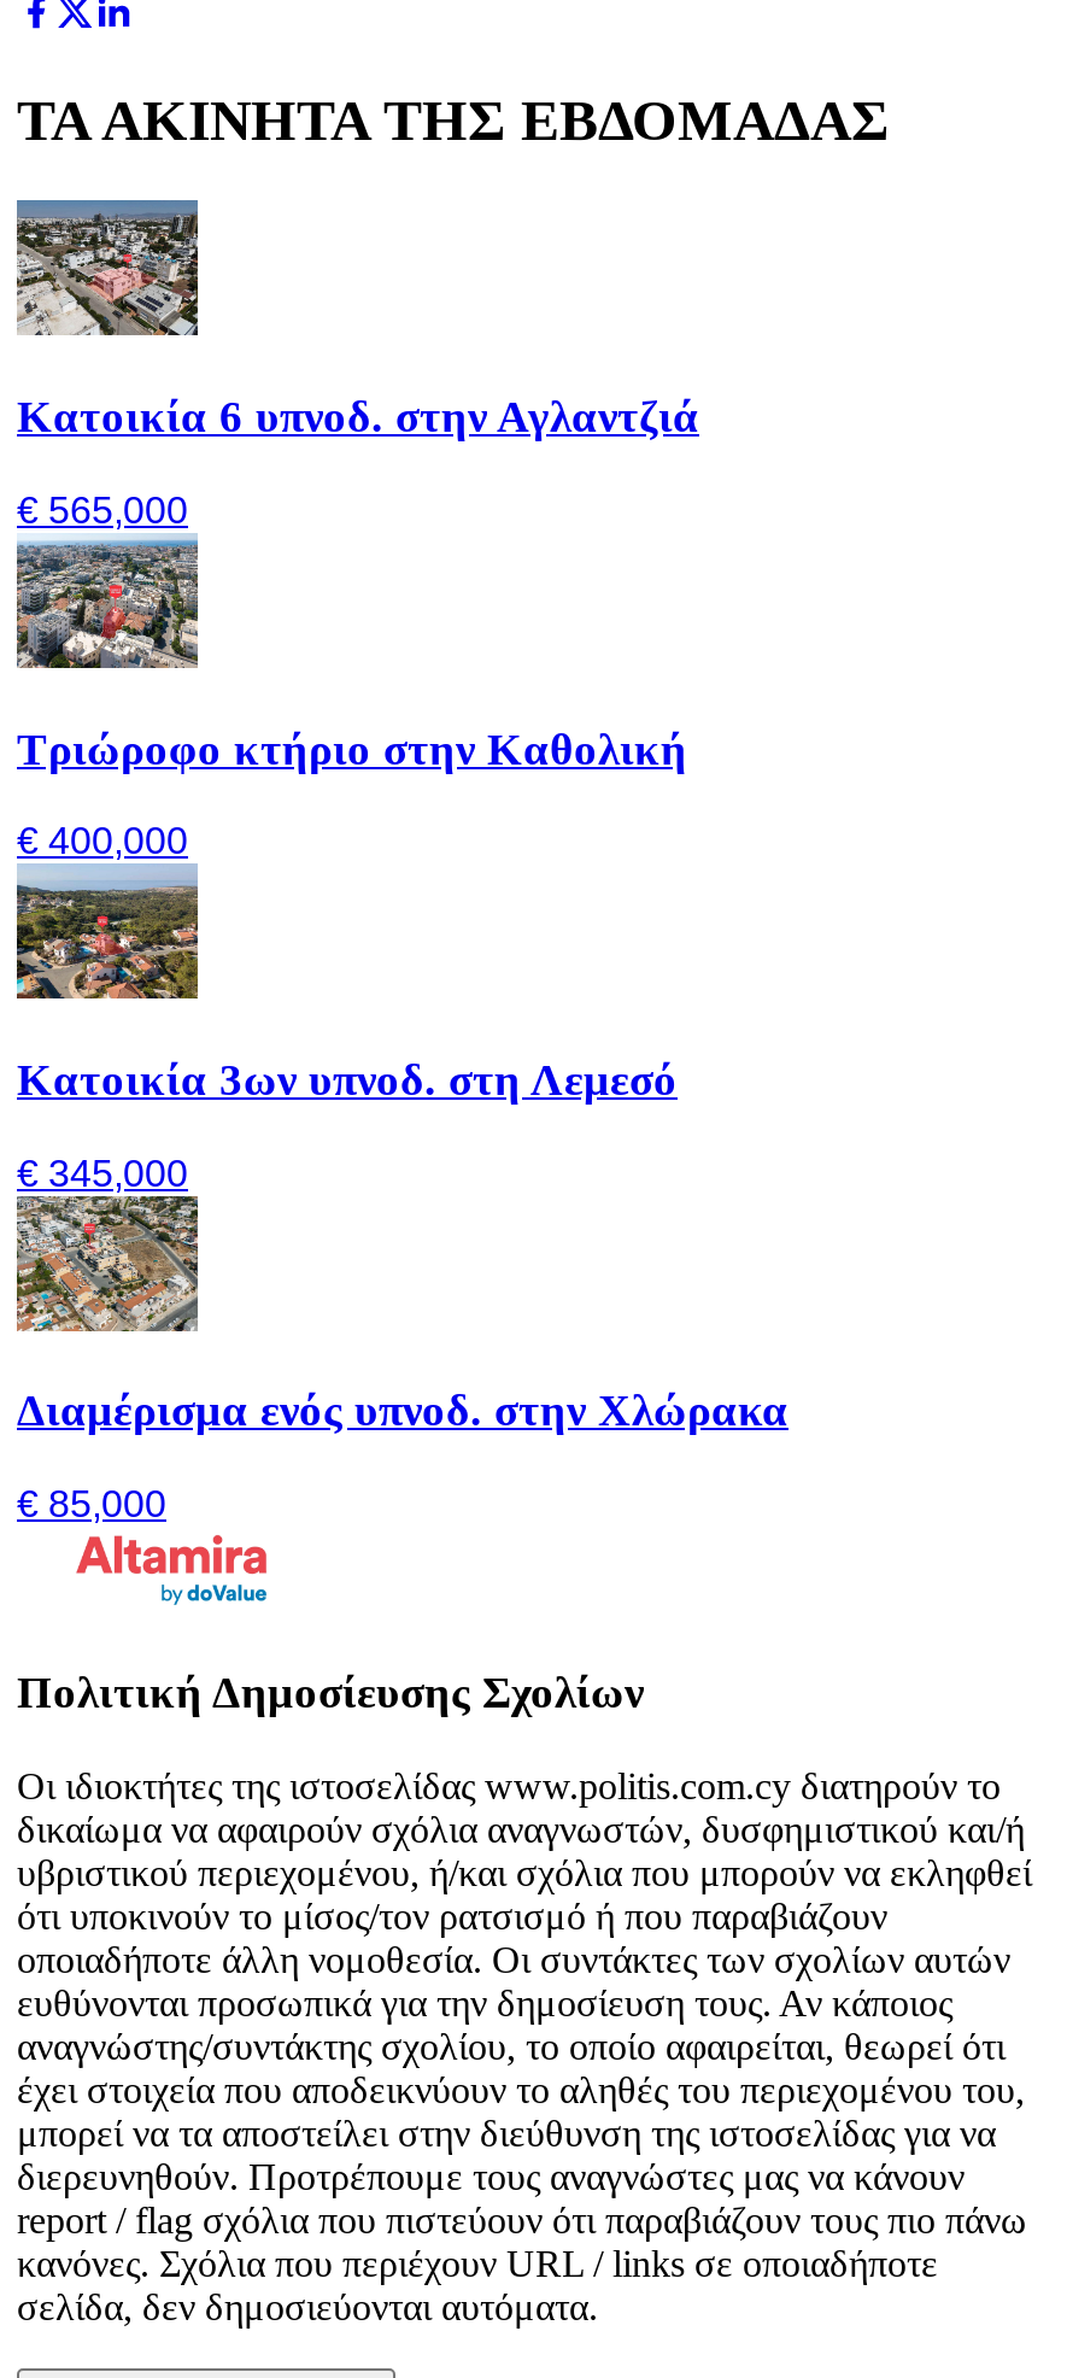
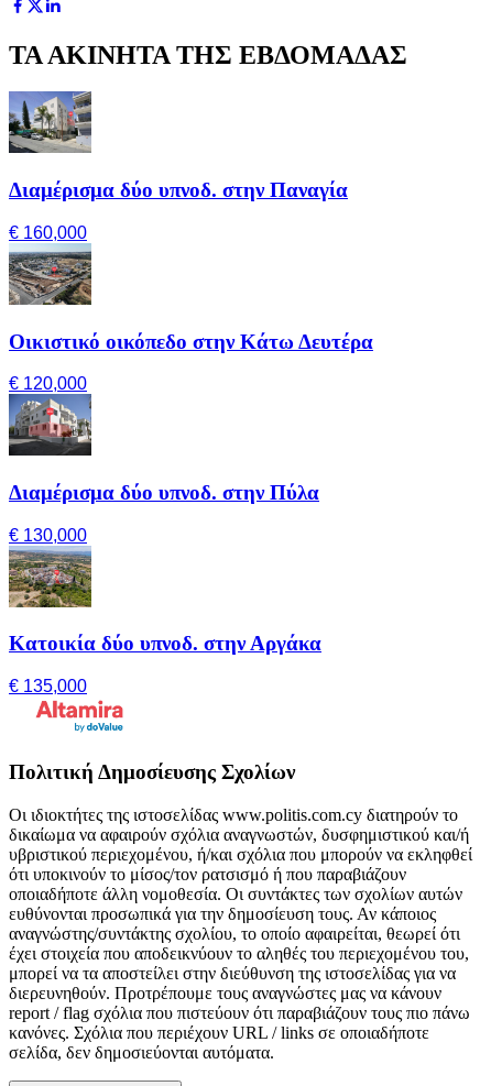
- [image]
- Κατοικία 6 υπνοδ. στην Αγλαντζιά
+ [image]
+ Διαμέρισμα δύο υπνοδ. στην Παναγία

- € 565,000
+ € 160,000

- [image]
- Τριώροφο κτήριο στην Καθολική
+ [image]
+ Οικιστικό οικόπεδο στην Κάτω Δευτέρα

- € 400,000
+ € 120,000

- [image]
- Κατοικία 3ων υπνοδ. στη Λεμεσό
+ [image]
+ Διαμέρισμα δύο υπνοδ. στην Πύλα

- € 345,000
+ € 130,000

- [image]
- Διαμέρισμα ενός υπνοδ. στην Χλώρακα
+ [image]
+ Κατοικία δύο υπνοδ. στην Αργάκα

- € 85,000
+ € 135,000
